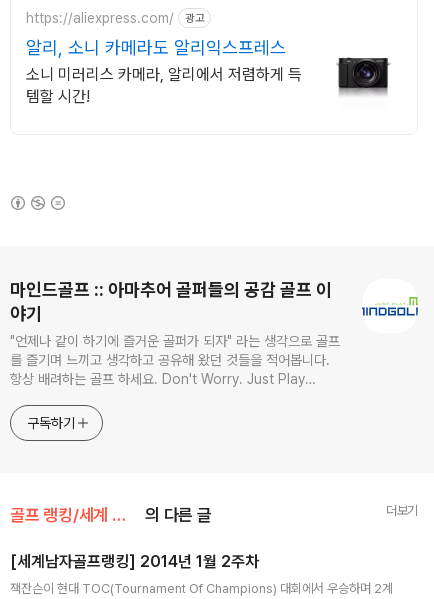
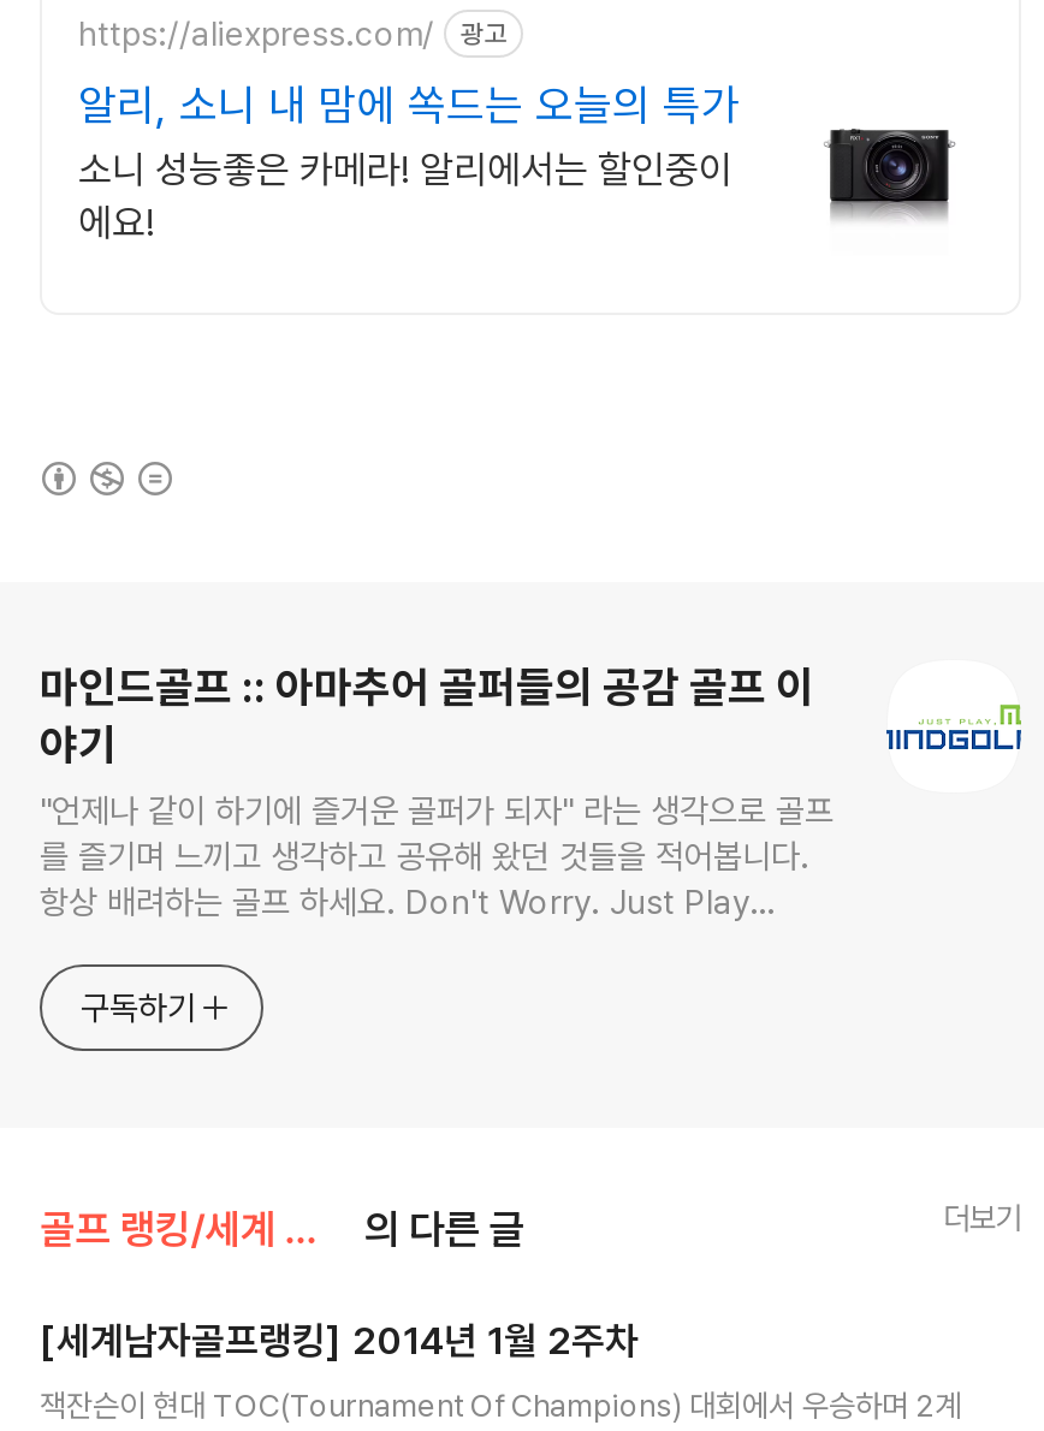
- 알리, 소니 카메라도 알리익스프레스
- 소니 미러리스 카메라, 알리에서 저렴하게 득
- 템할 시간!
+ 알리, 소니 내 맘에 쏙드는 오늘의 특가
+ 소니 성능좋은 카메라! 알리에서는 할인중이
+ 에요!
